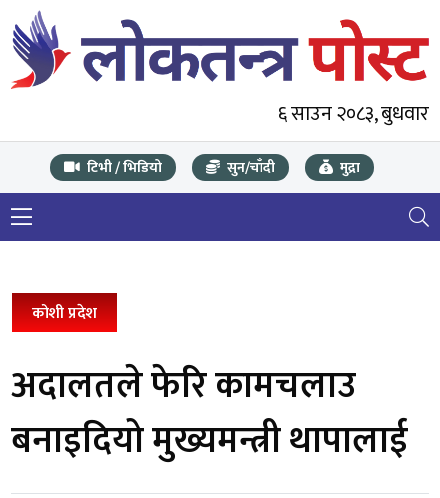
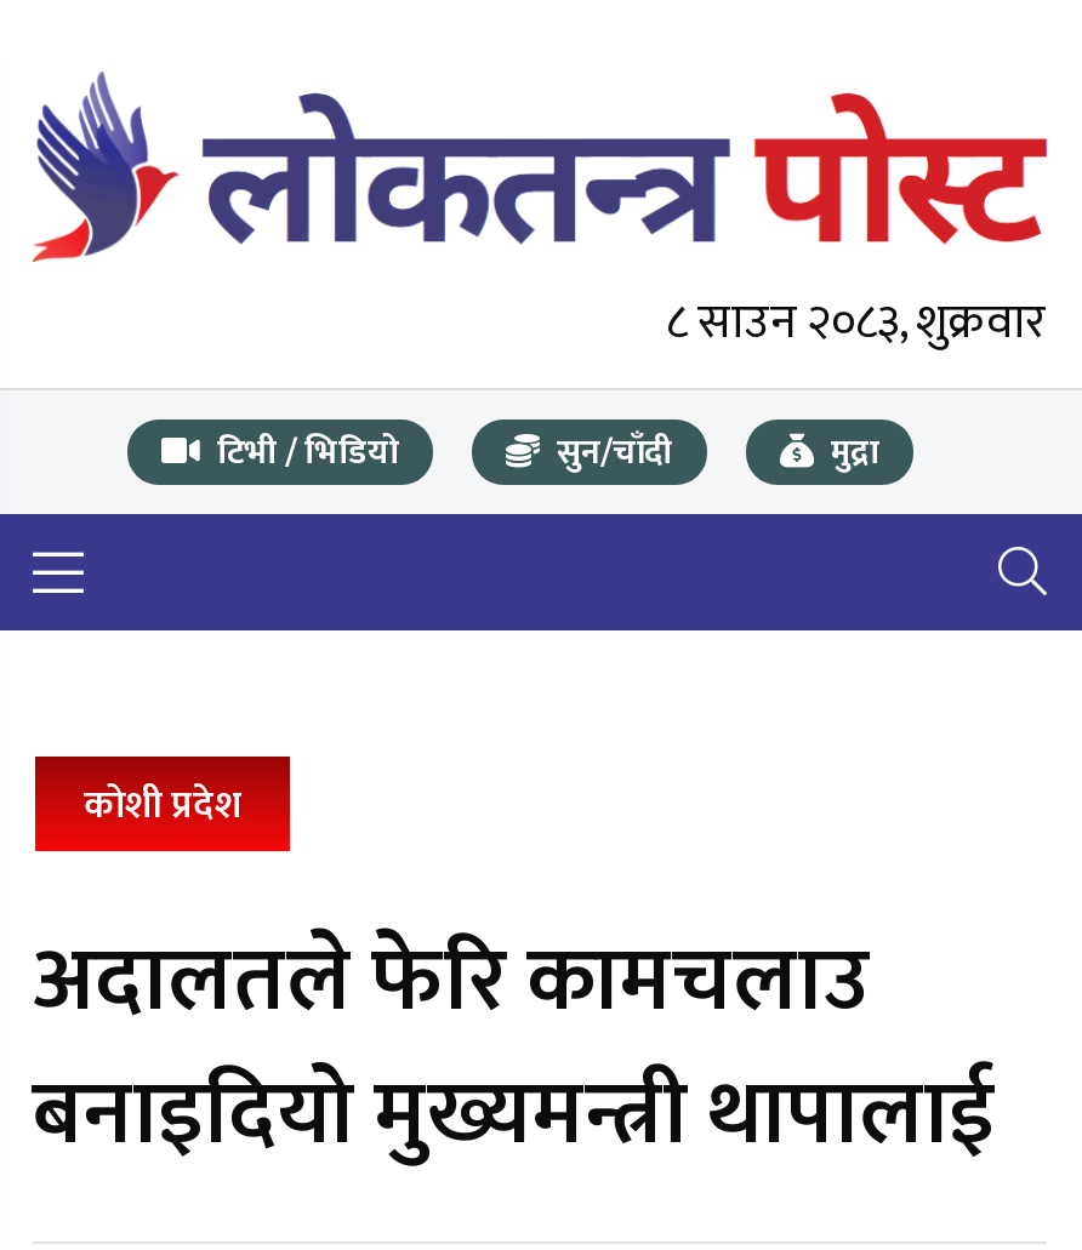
- ६ साउन २०८३, बुधवार
+ ८ साउन २०८३, शुक्रवार
